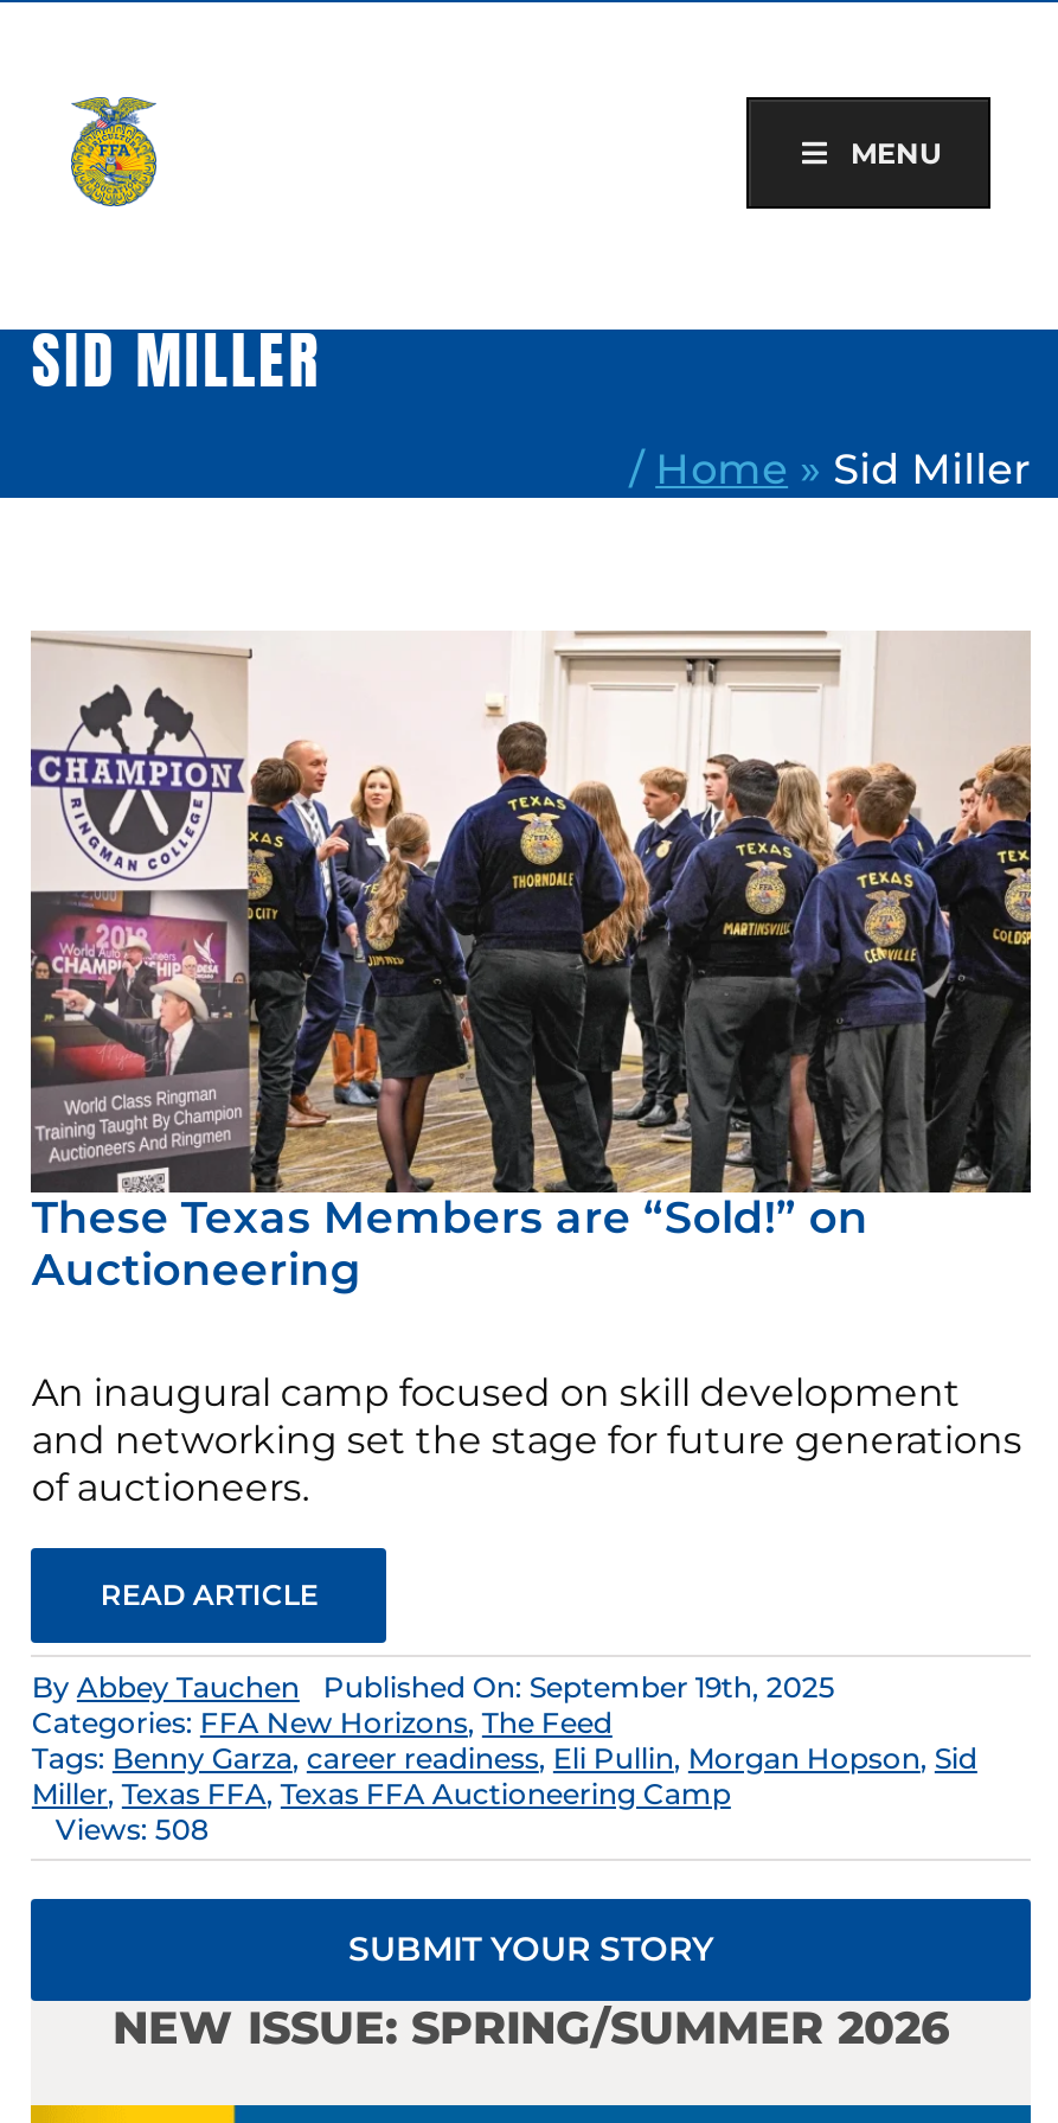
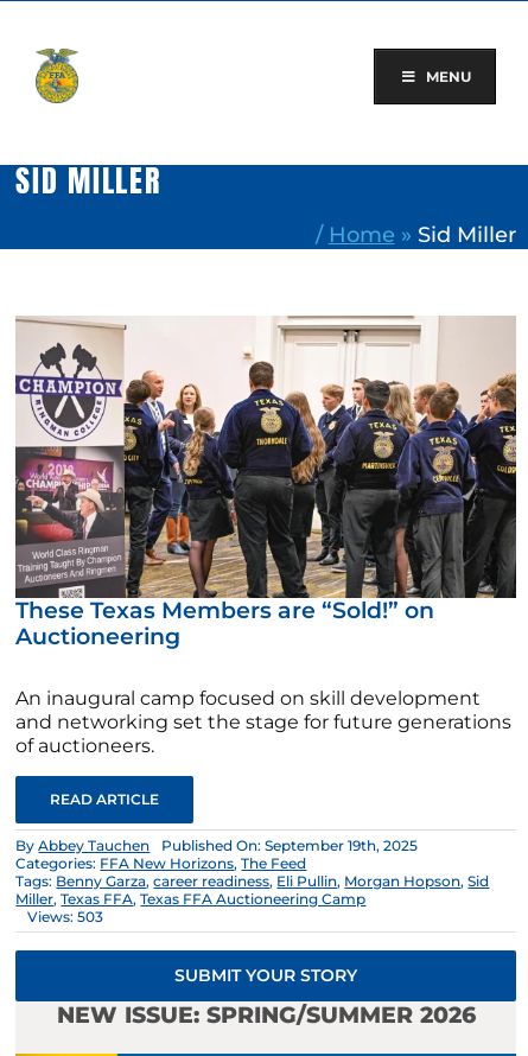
- Views: 508
+ Views: 503
